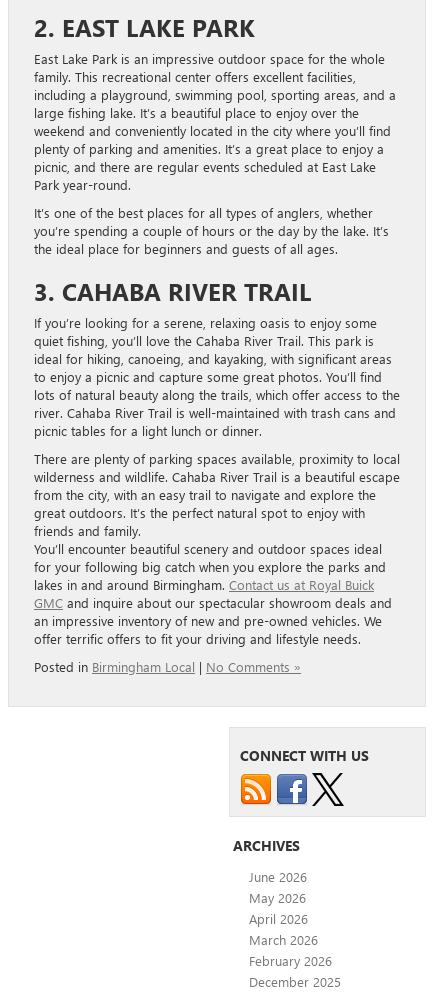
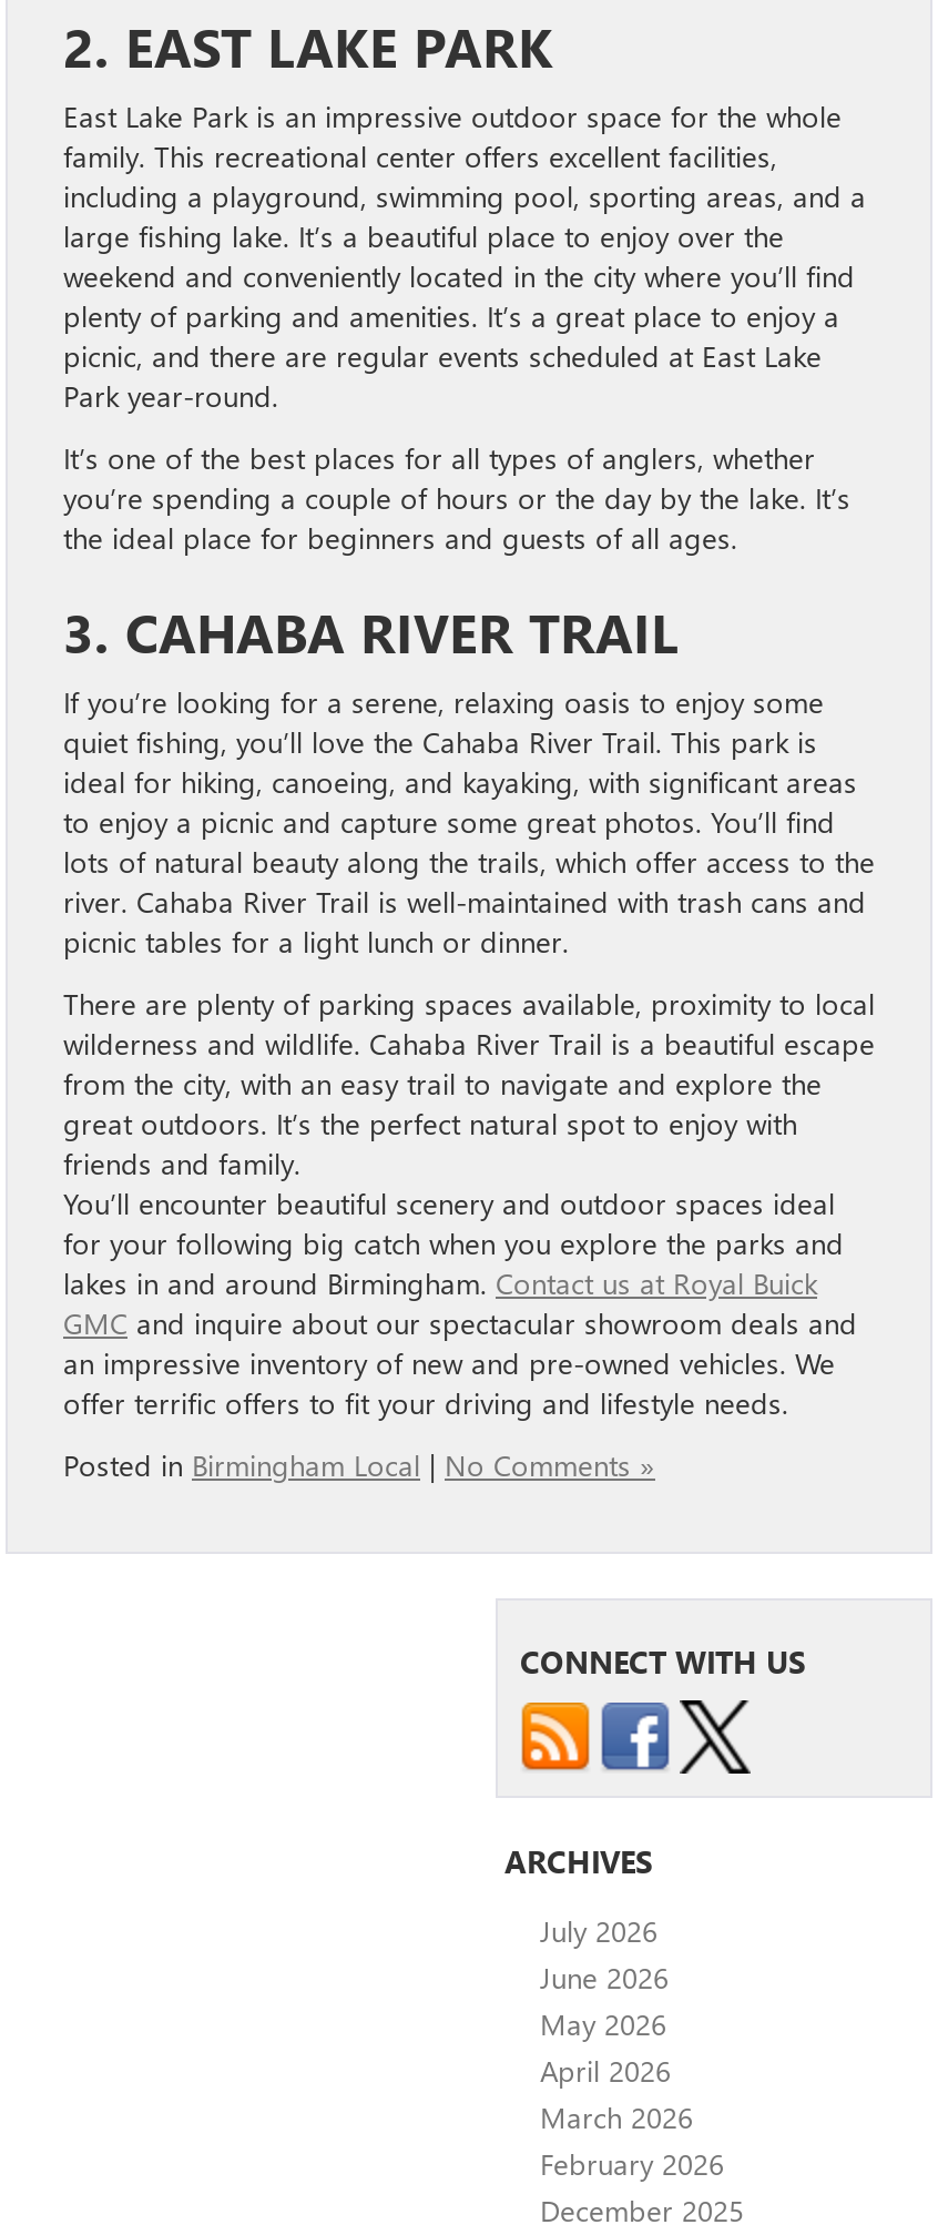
+ July 2026
